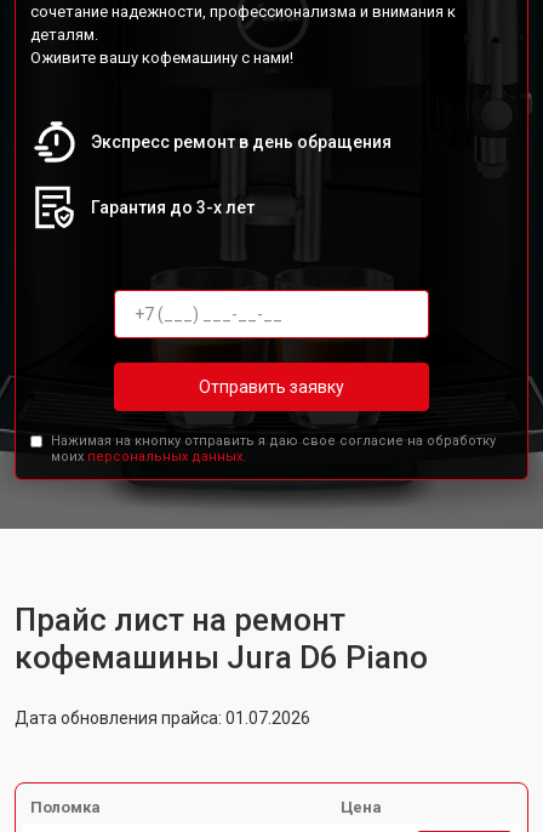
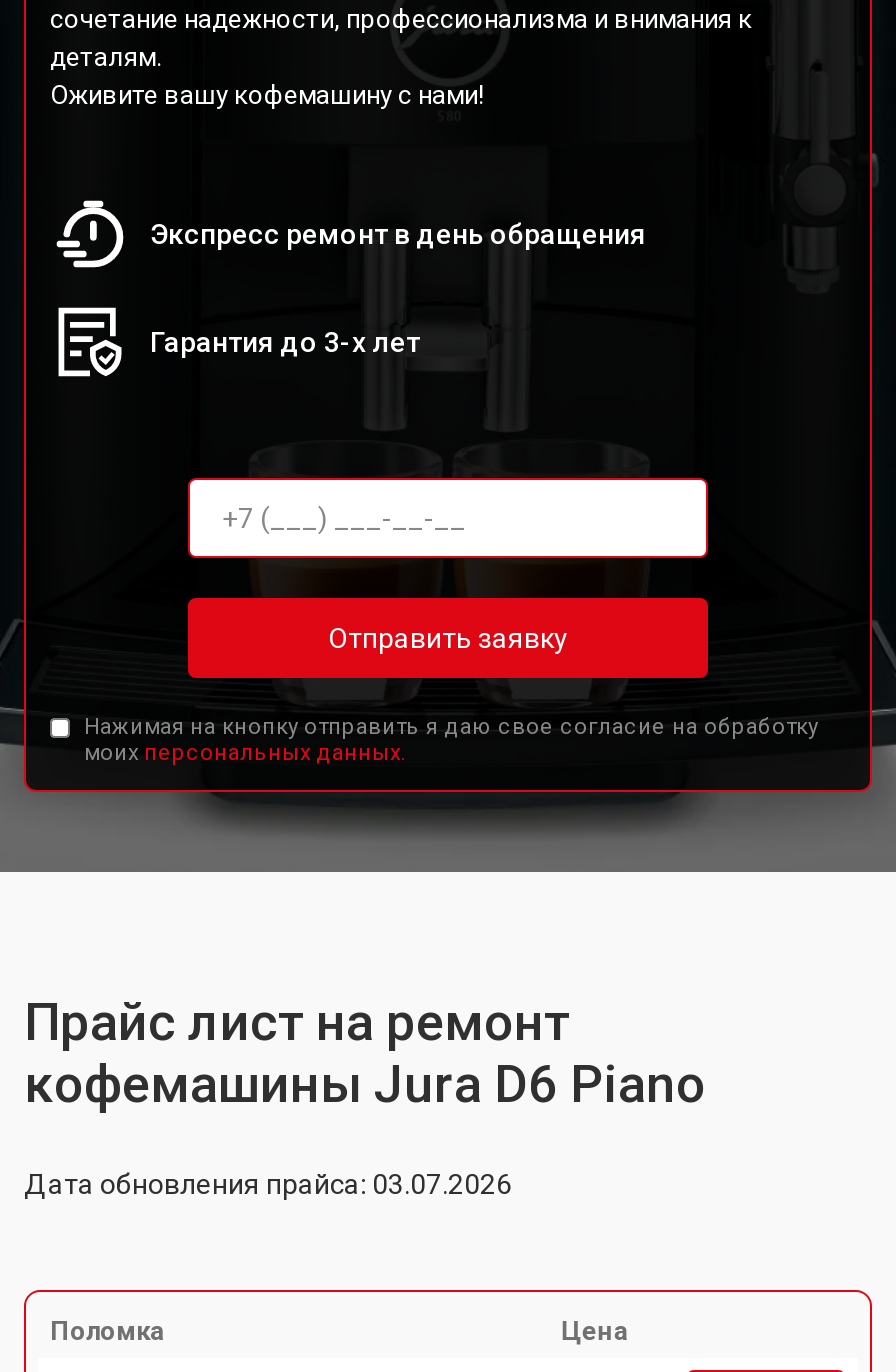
- Дата обновления прайса: 01.07.2026
+ Дата обновления прайса: 03.07.2026
